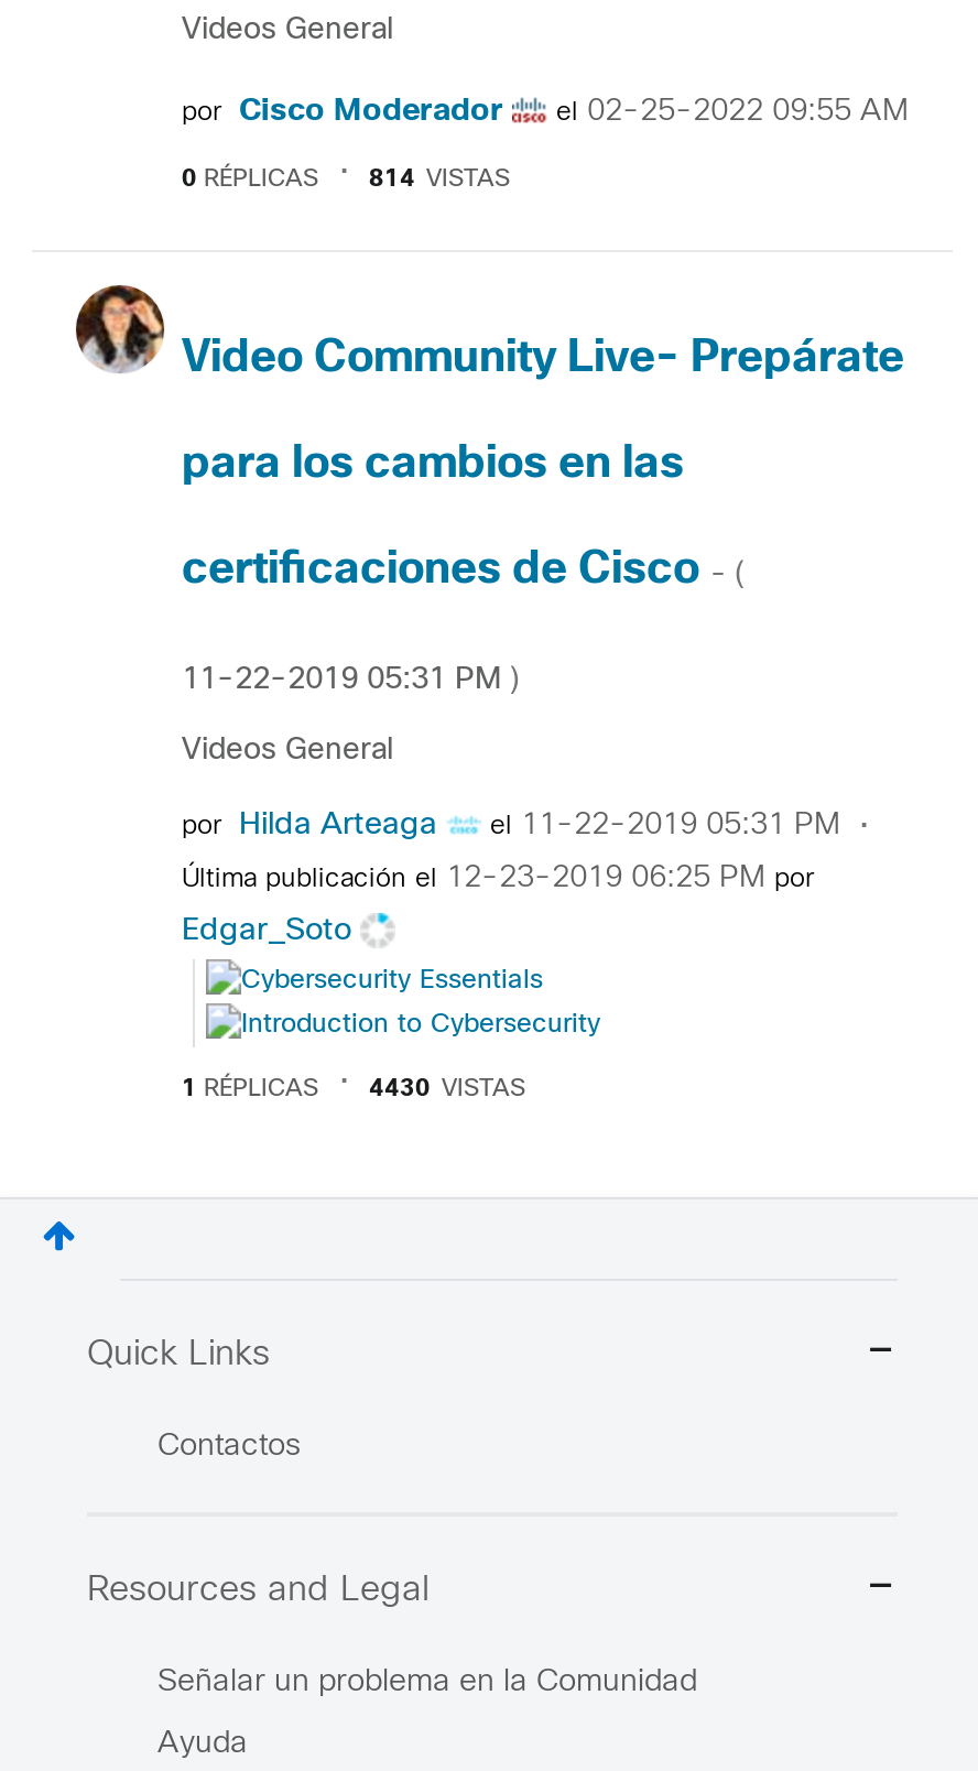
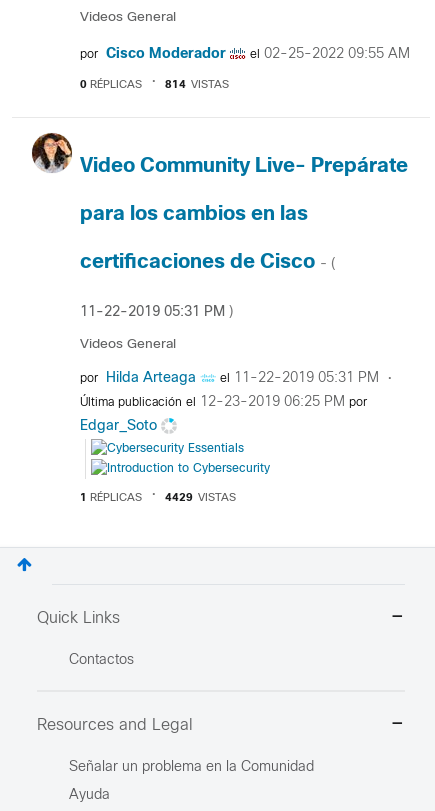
- 4430 VISTAS
+ 4429 VISTAS
